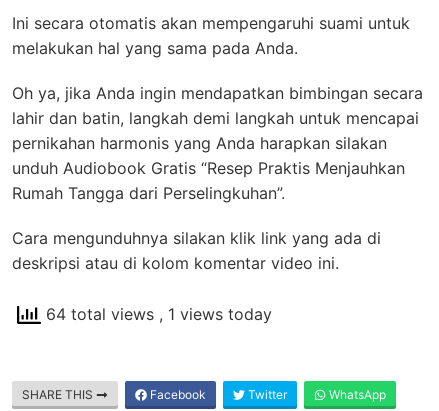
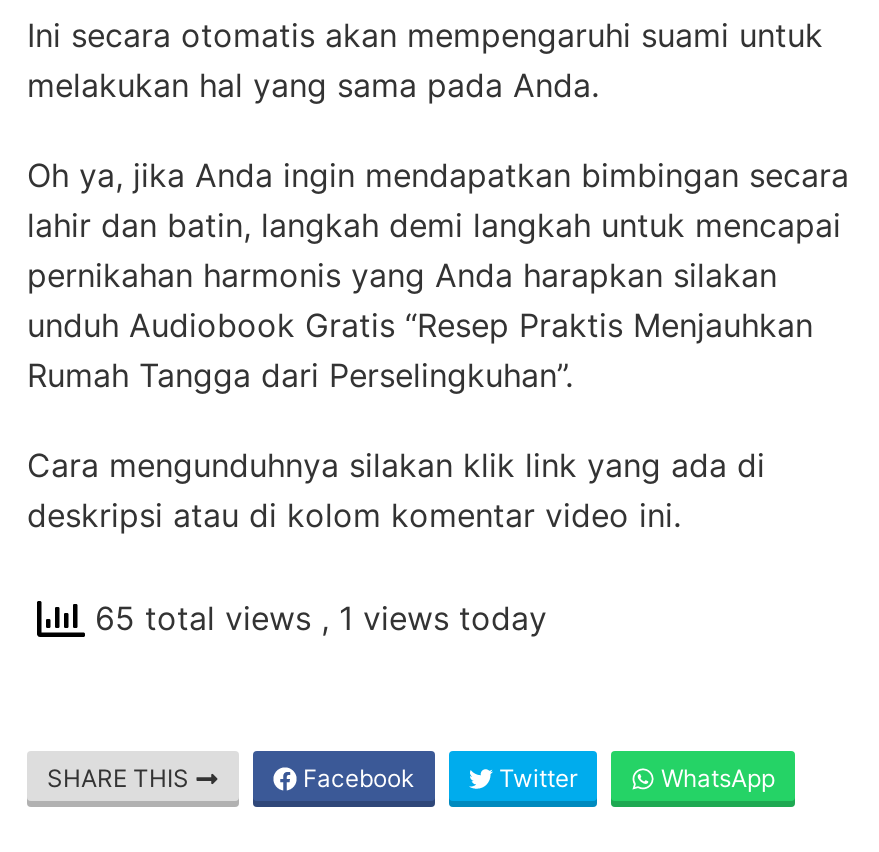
- 64 total views, 1 views today
+ 65 total views, 1 views today
